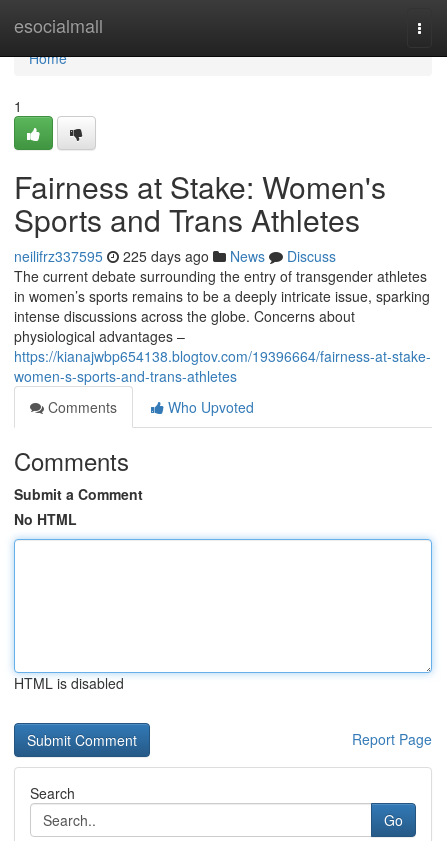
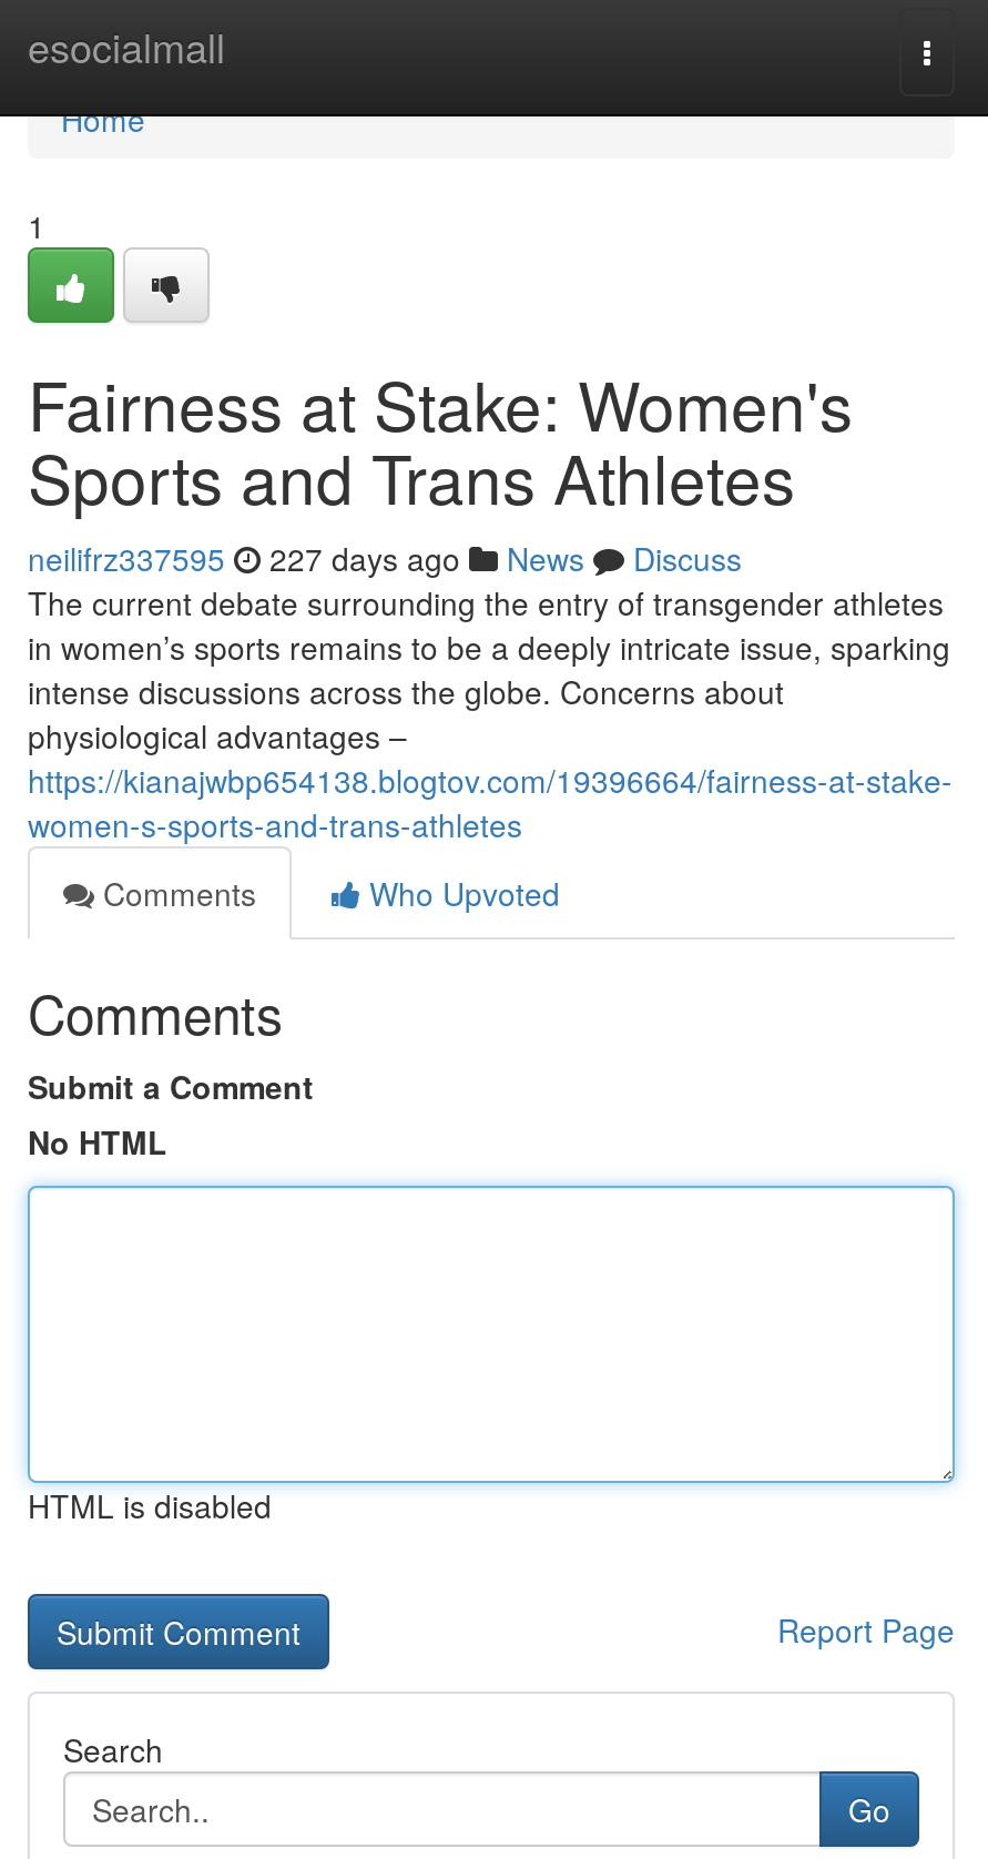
- neilifrz337595 225 days ago News Discuss
+ neilifrz337595 227 days ago News Discuss
